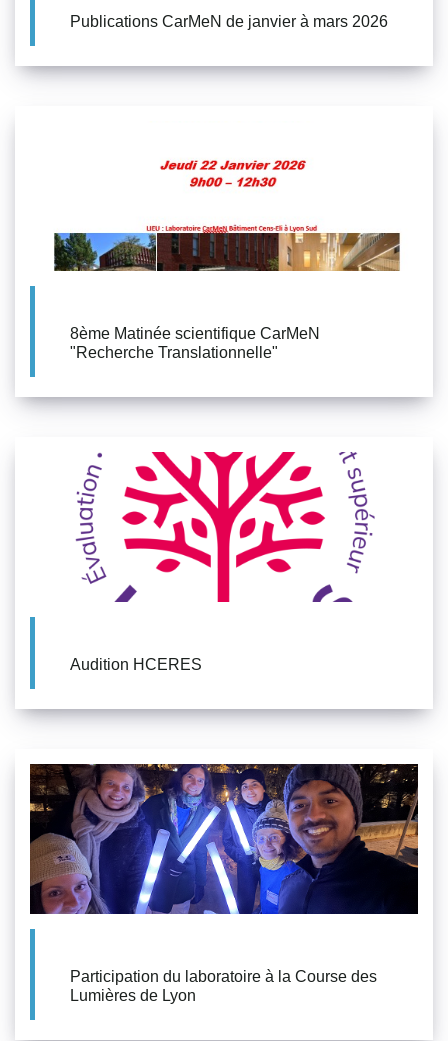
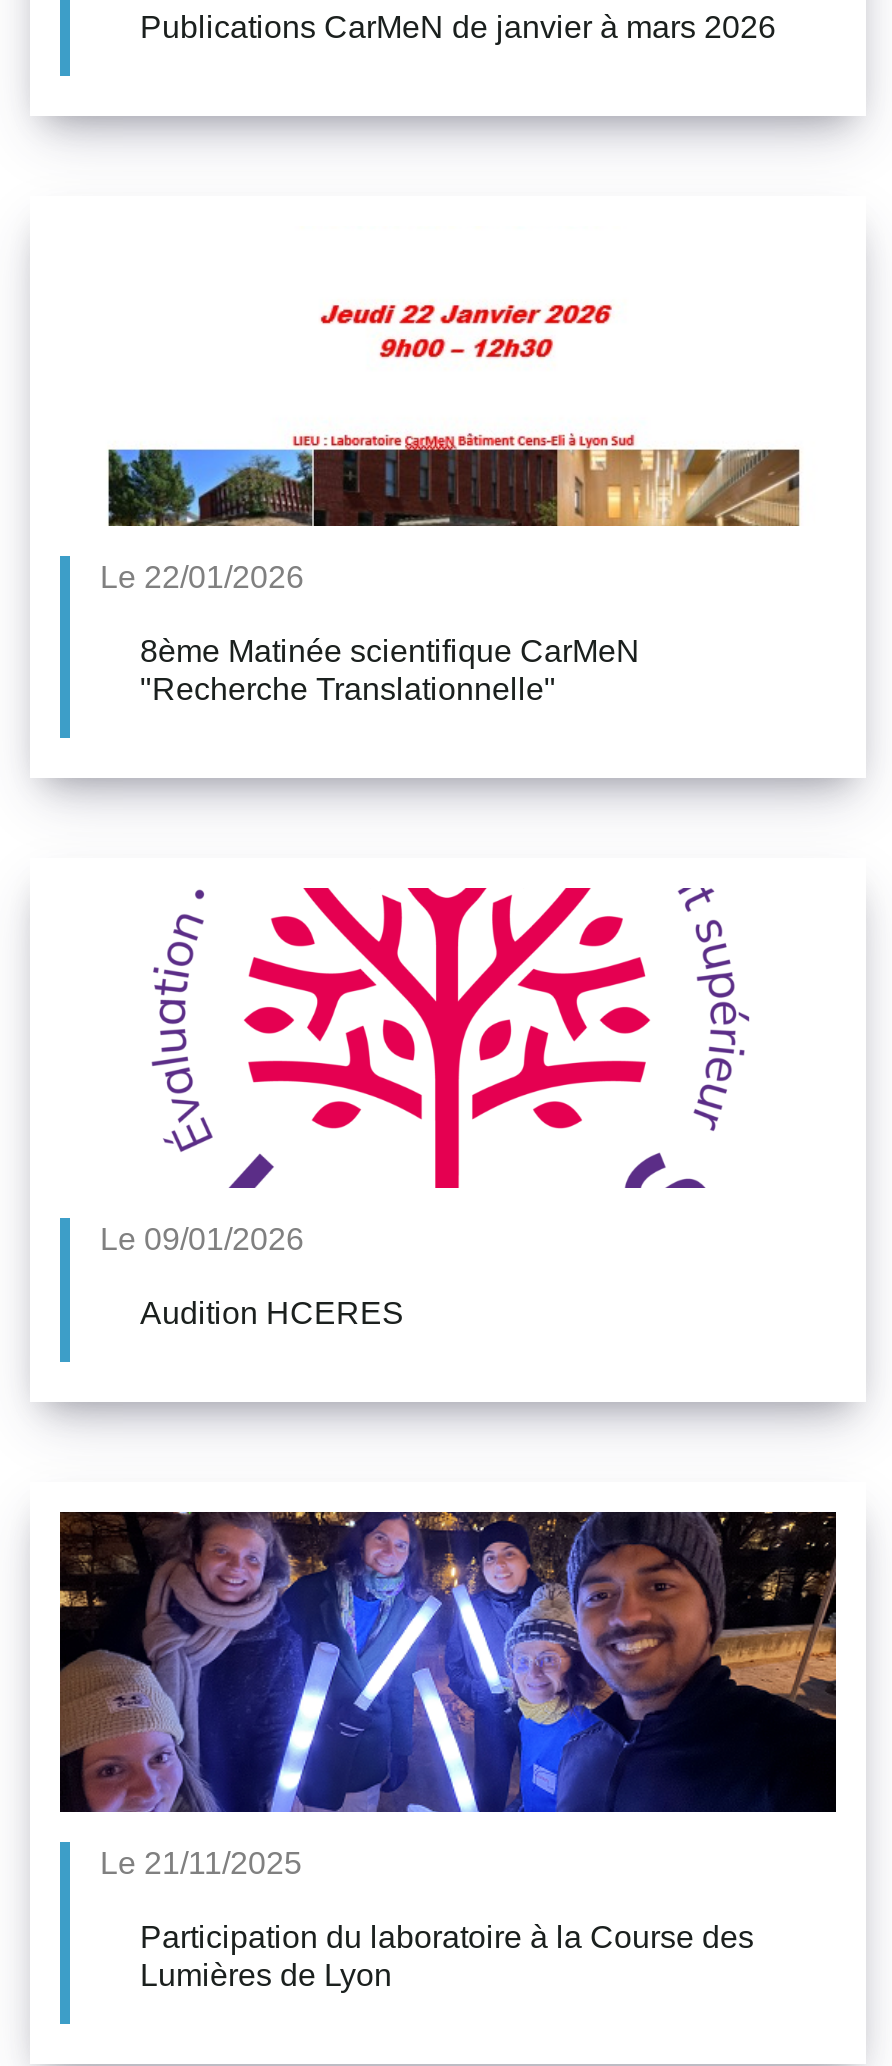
+ Le 22/01/2026

+ Le 09/01/2026

+ Le 21/11/2025
